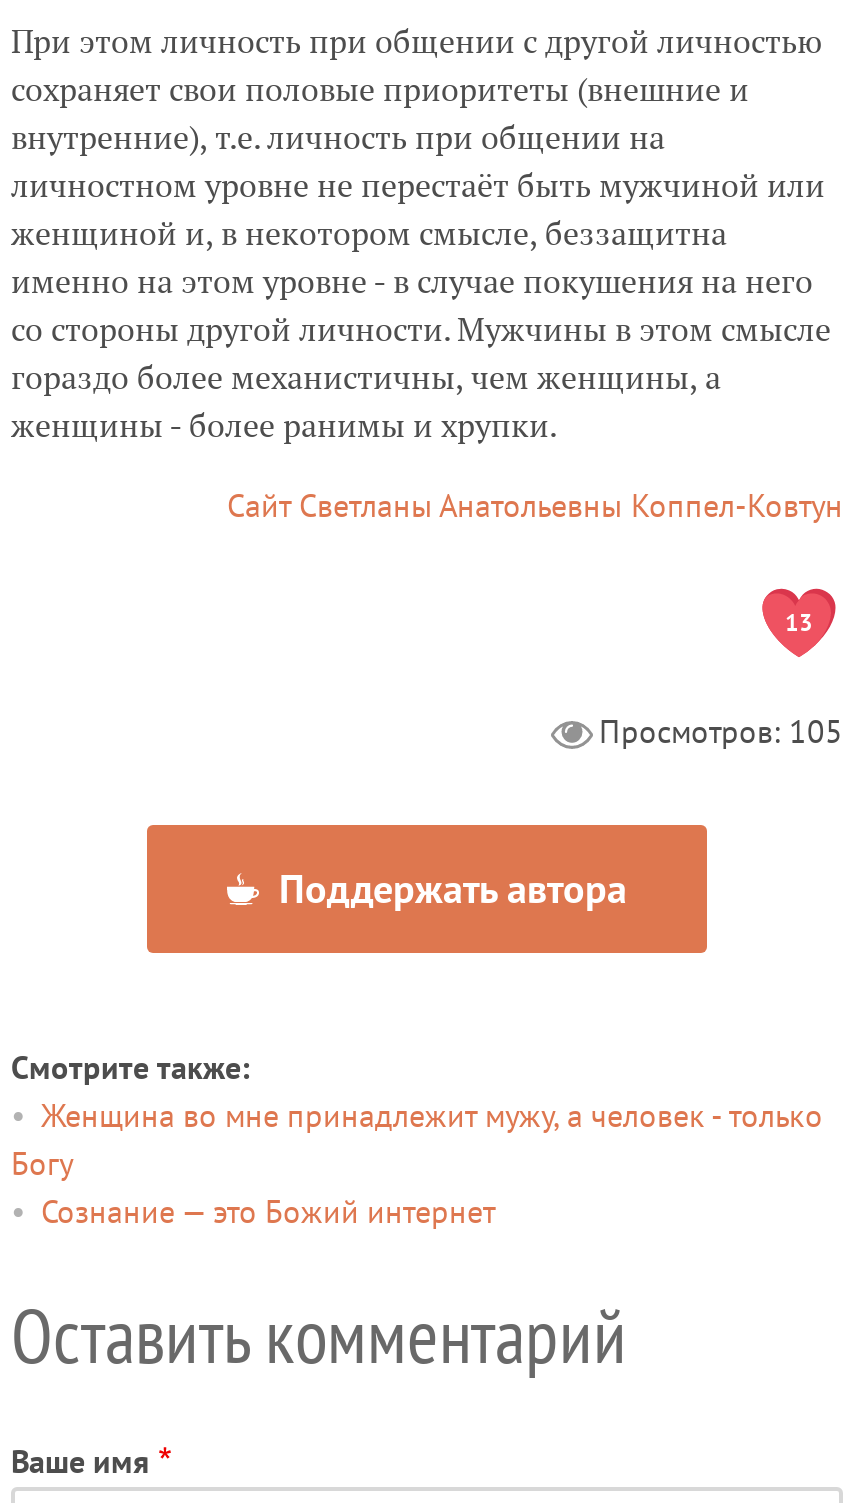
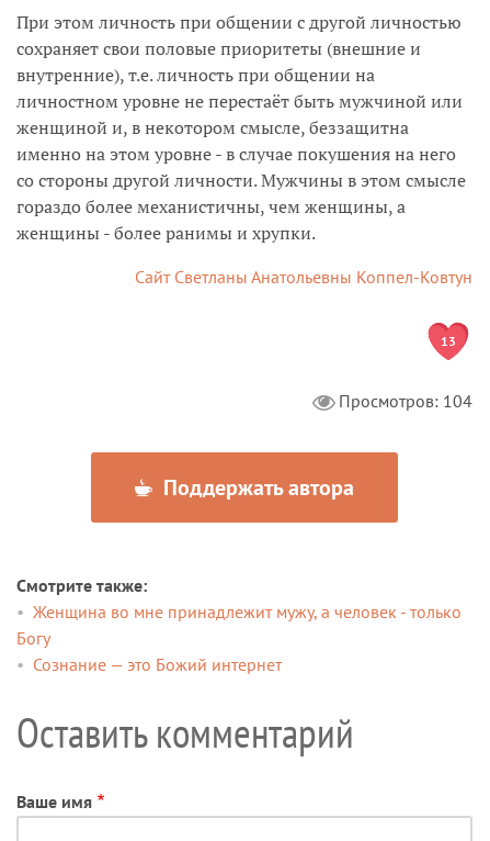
- Просмотров: 105
+ Просмотров: 104
